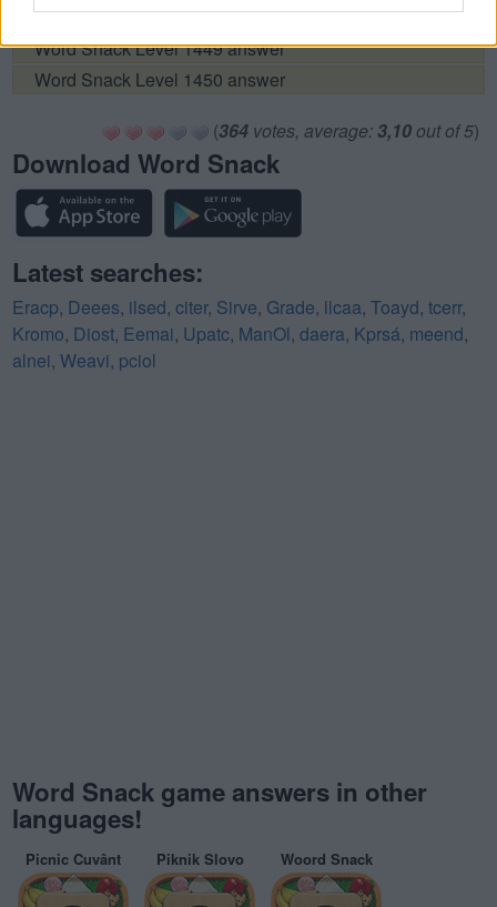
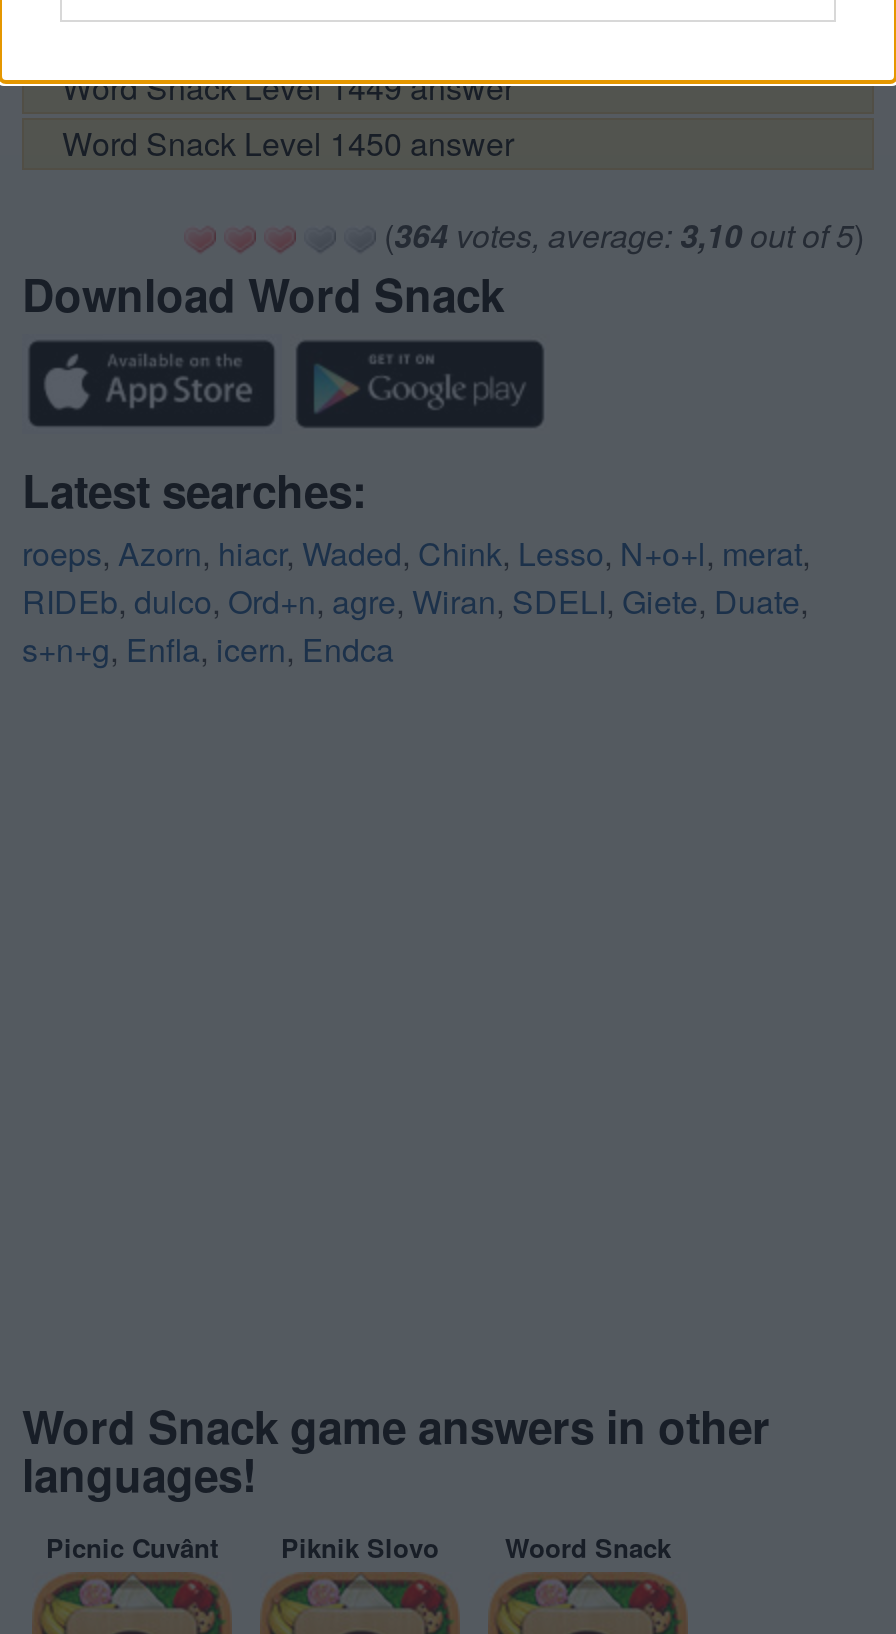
- Eracp, Deees, ilsed, citer, Sirve, Grade, llcaa, Toayd, tcerr,
- Kromo, Diost, Eemai, Upatc, ManOl, daera, Kprsá, meend,
- alnei, Weavi, pciol
+ roeps, Azorn, hiacr, Waded, Chink, Lesso, N+o+l, merat,
+ RIDEb, dulco, Ord+n, agre, Wiran, SDELI, Giete, Duate,
+ s+n+g, Enfla, icern, Endca
